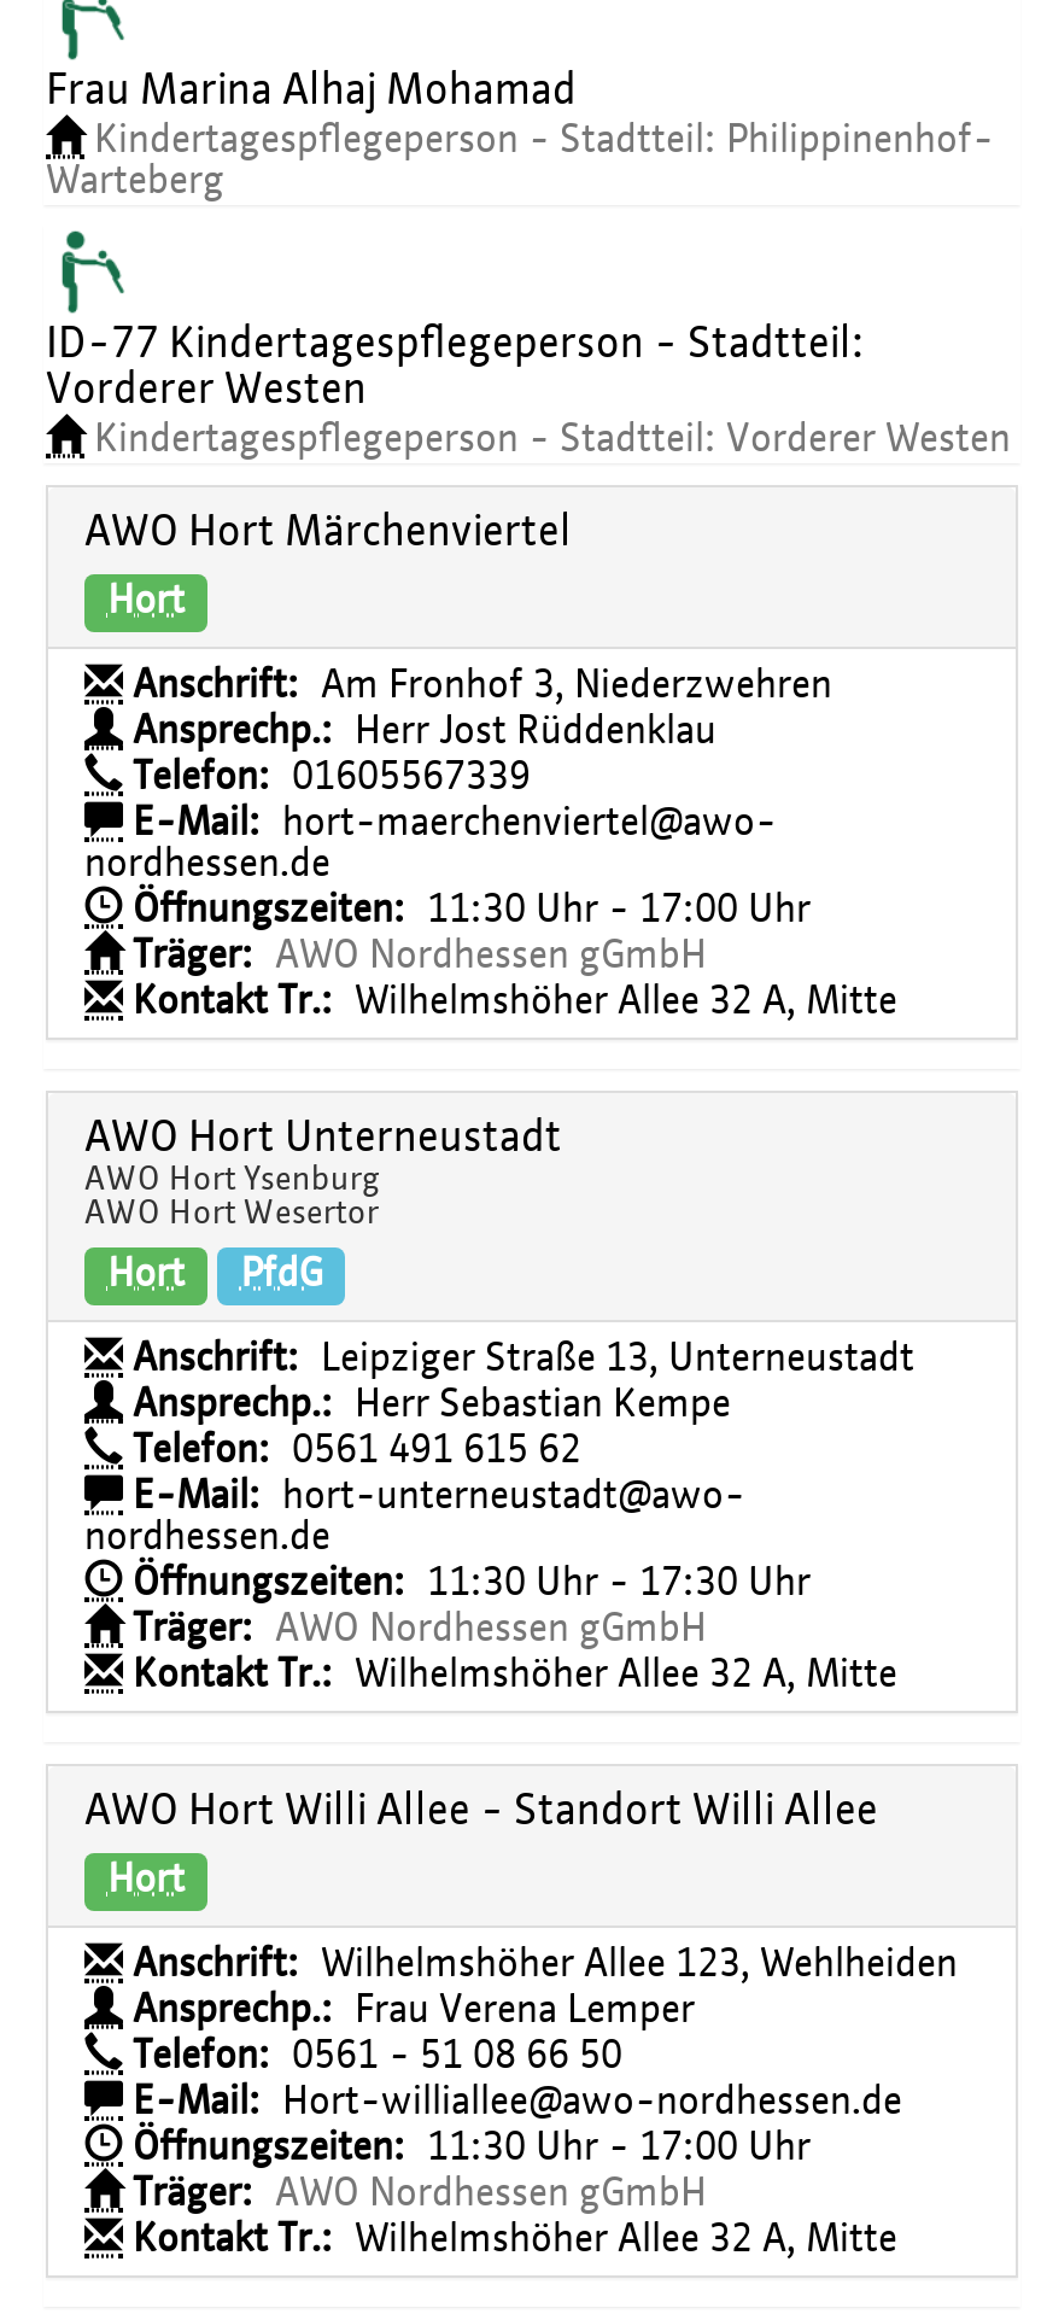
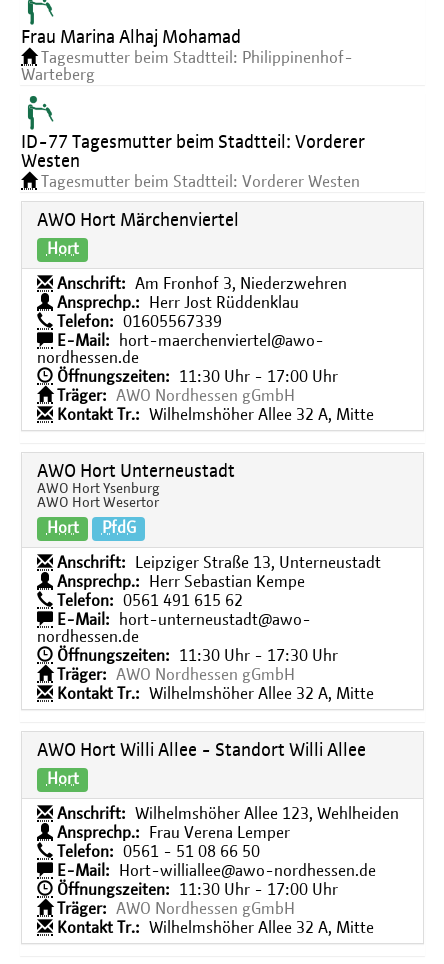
- Kindertagespflegeperson - Stadtteil: Philippinenhof-
+ Tagesmutter beim Stadtteil: Philippinenhof-

- ID-77 Kindertagespflegeperson - Stadtteil:
- Vorderer Westen
- Kindertagespflegeperson - Stadtteil: Vorderer Westen
+ ID-77 Tagesmutter beim Stadtteil: Vorderer
+ Westen
+ Tagesmutter beim Stadtteil: Vorderer Westen
